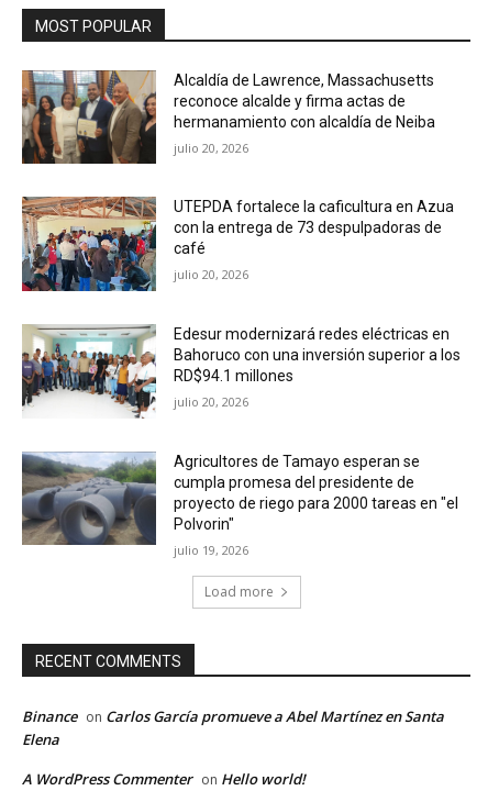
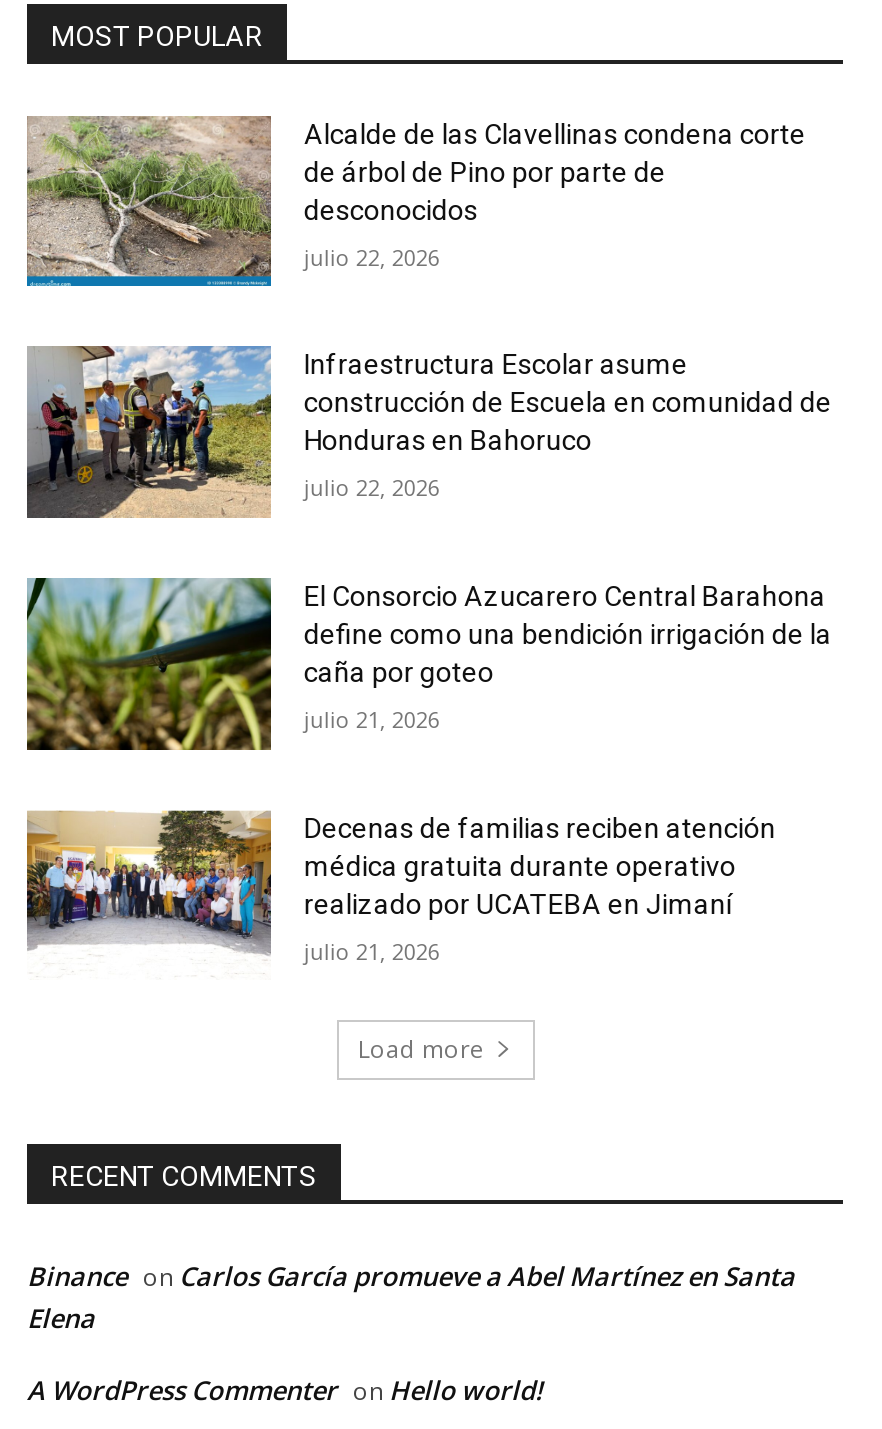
- [image]
- Alcaldía de Lawrence, Massachusetts
- reconoce alcalde y firma actas de
- hermanamiento con alcaldía de Neiba
+ [image]
+ Alcalde de las Clavellinas condena corte
+ de árbol de Pino por parte de
+ desconocidos

- julio 20, 2026
+ julio 22, 2026

- [image]
- UTEPDA fortalece la caficultura en Azua
- con la entrega de 73 despulpadoras de
- café
+ [image]
+ Infraestructura Escolar asume
+ construcción de Escuela en comunidad de
+ Honduras en Bahoruco

- julio 20, 2026
+ julio 22, 2026

- [image]
- Edesur modernizará redes eléctricas en
- Bahoruco con una inversión superior a los
- RD$94.1 millones
+ [image]
+ El Consorcio Azucarero Central Barahona
+ define como una bendición irrigación de la
+ caña por goteo

- julio 20, 2026
+ julio 21, 2026

- [image]
- Agricultores de Tamayo esperan se
- cumpla promesa del presidente de
- proyecto de riego para 2000 tareas en "el
- Polvorin"
+ [image]
+ Decenas de familias reciben atención
+ médica gratuita durante operativo
+ realizado por UCATEBA en Jimaní

- julio 19, 2026
+ julio 21, 2026
